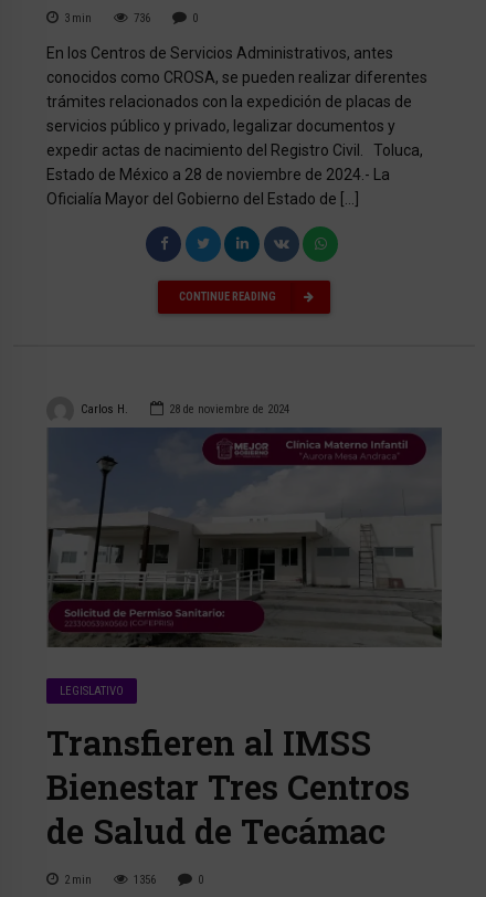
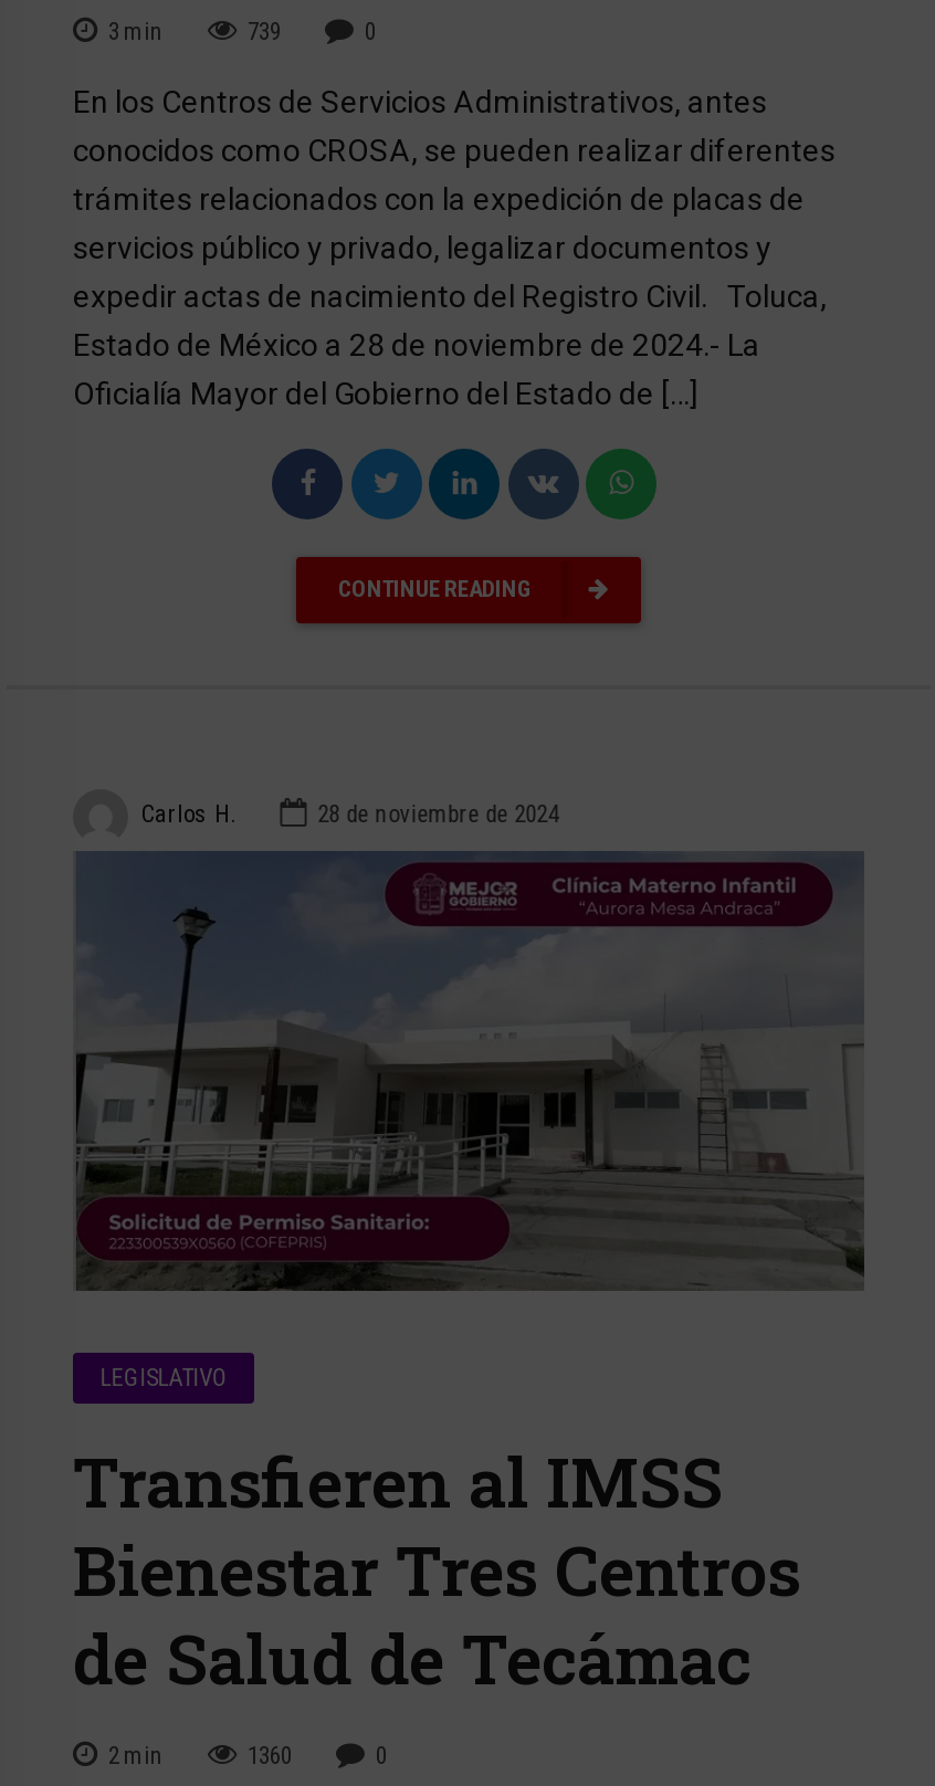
- 736
+ 739

- 1356
+ 1360
